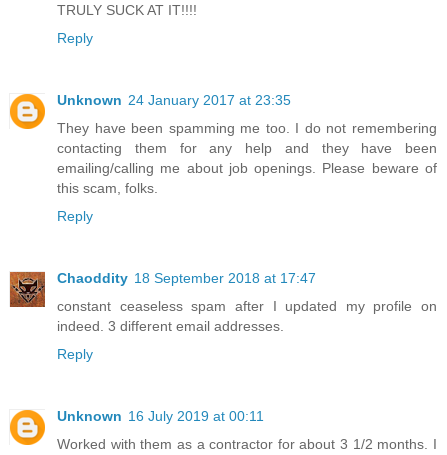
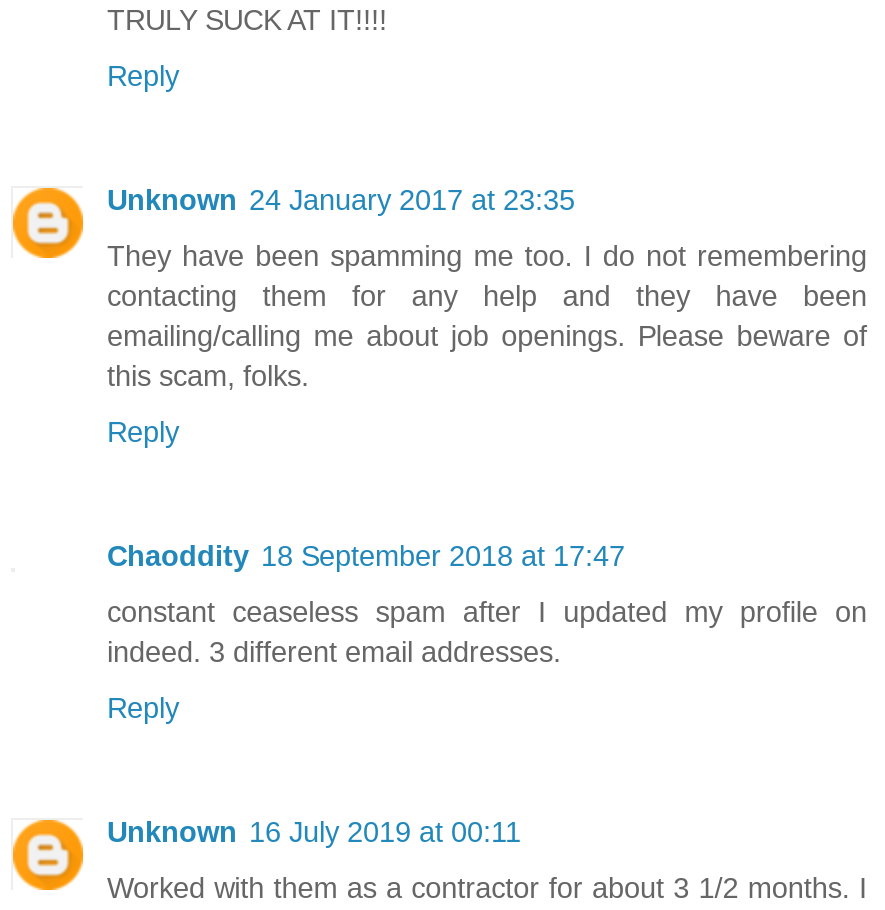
- [image]
